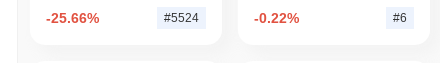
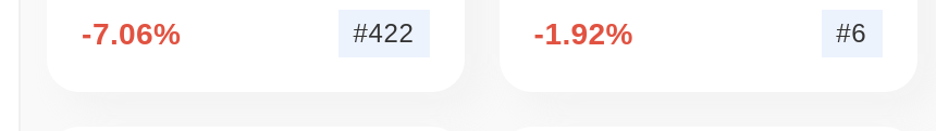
- -25.66%
- #5524
+ -7.06%
+ #422

- -0.22%
+ -1.92%
